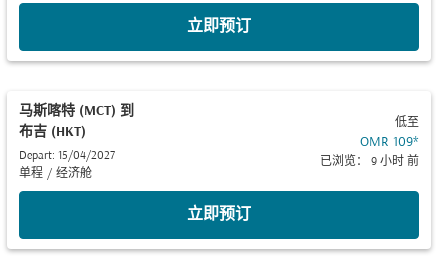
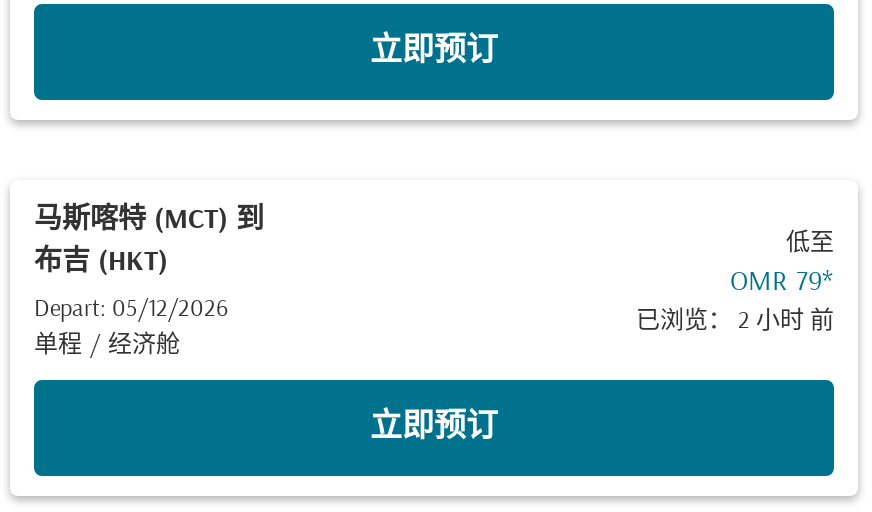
- OMR 109*
+ OMR 79*

- Depart: 15/04/2027
+ Depart: 05/12/2026

- 已浏览： 9 小时 前
+ 已浏览： 2 小时 前
